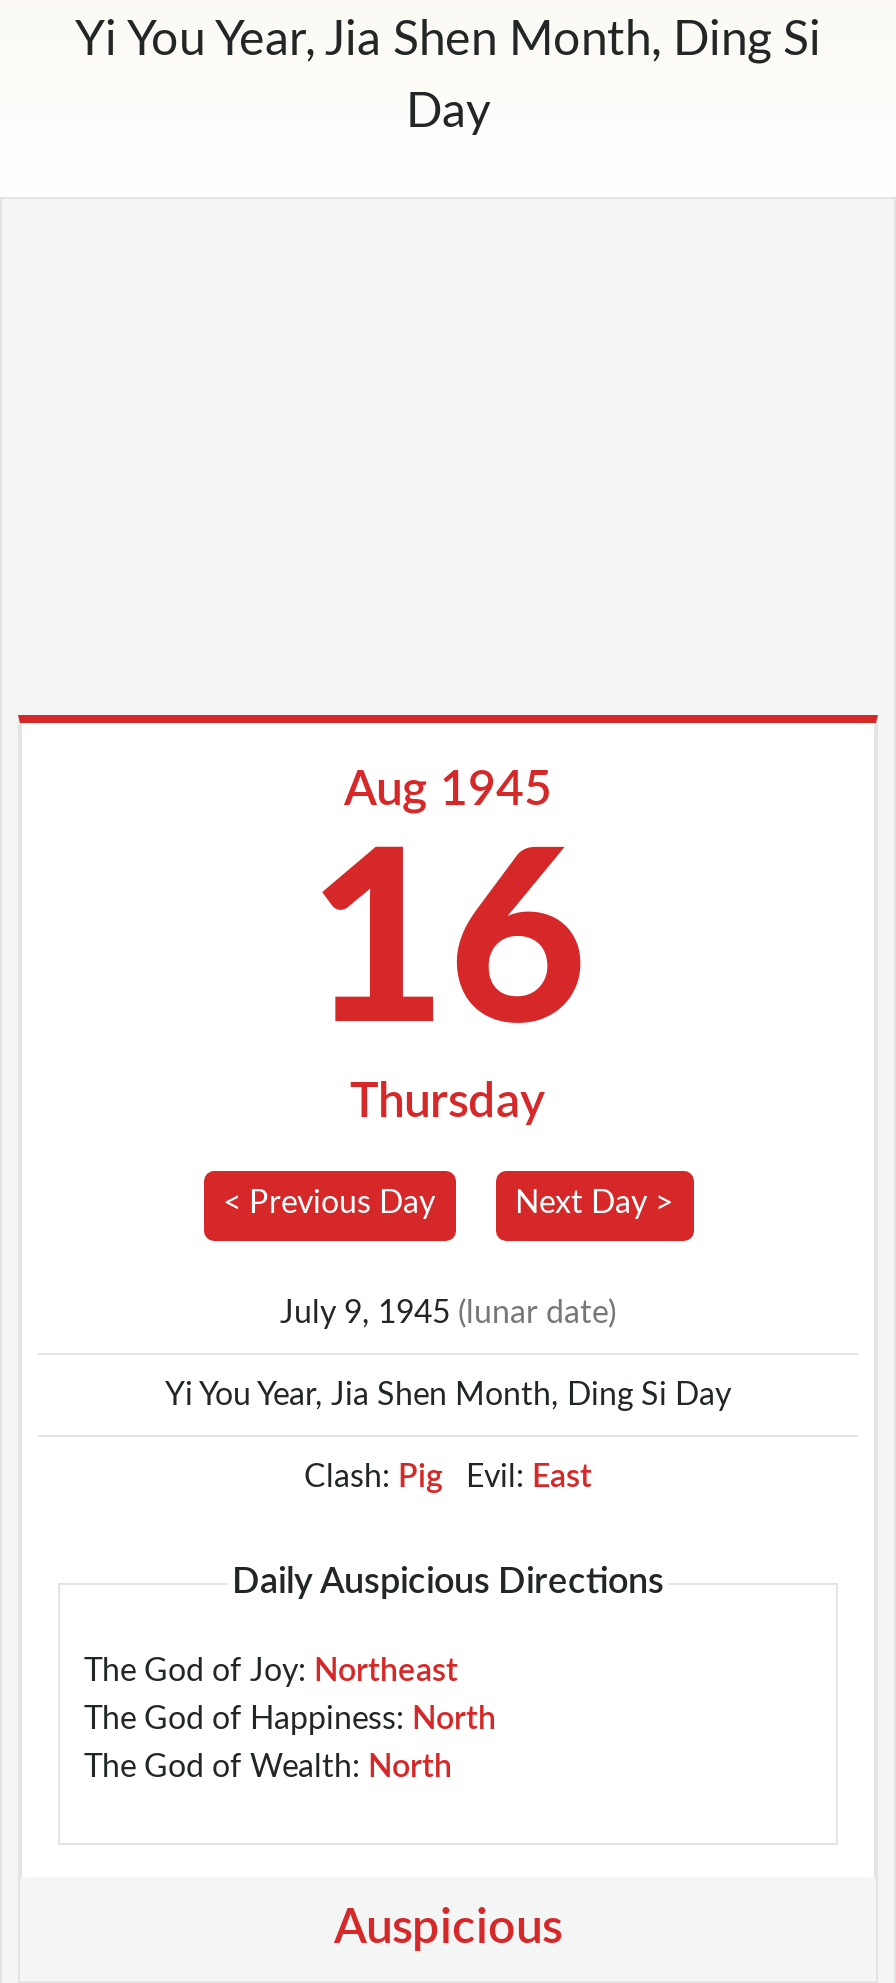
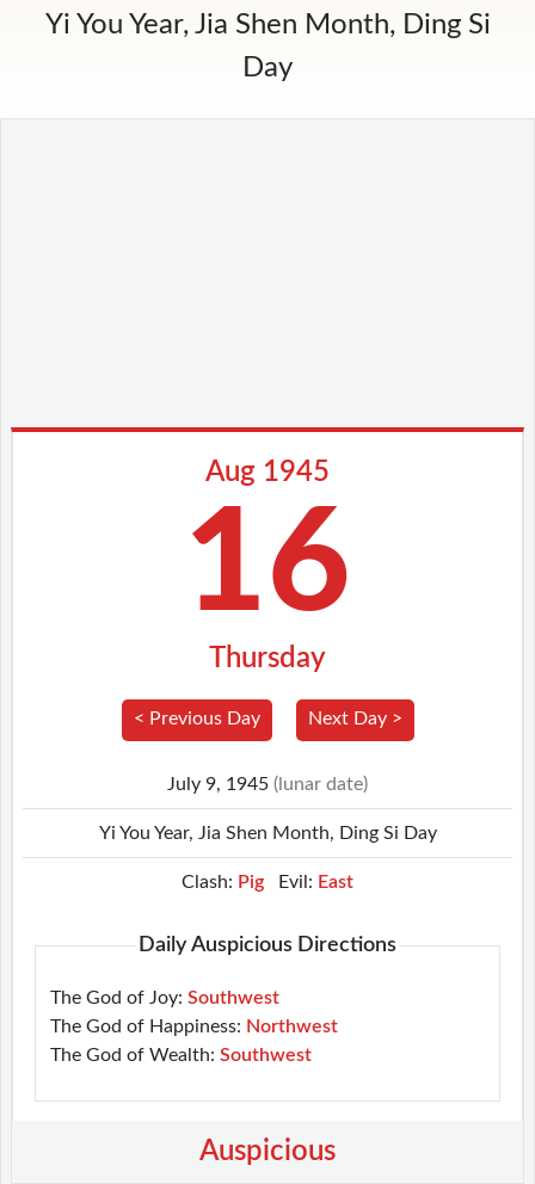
- The God of Joy: Northeast
+ The God of Joy: Southwest

- The God of Happiness: North
+ The God of Happiness: Northwest

- The God of Wealth: North
+ The God of Wealth: Southwest
